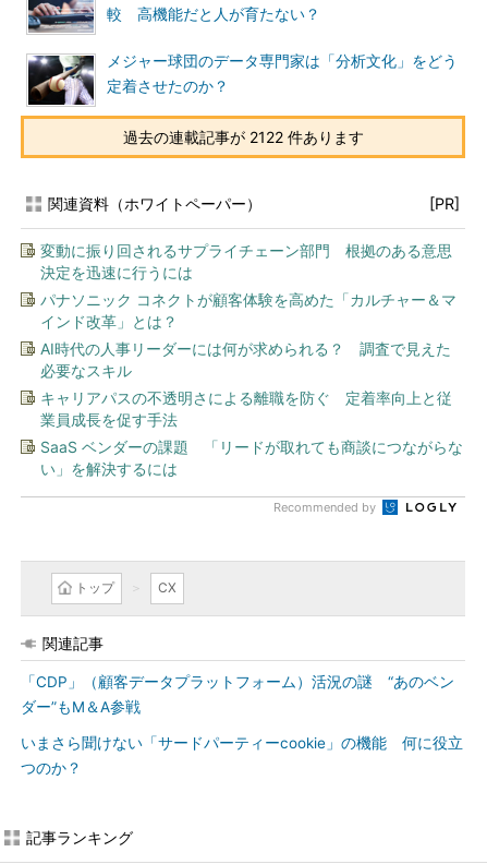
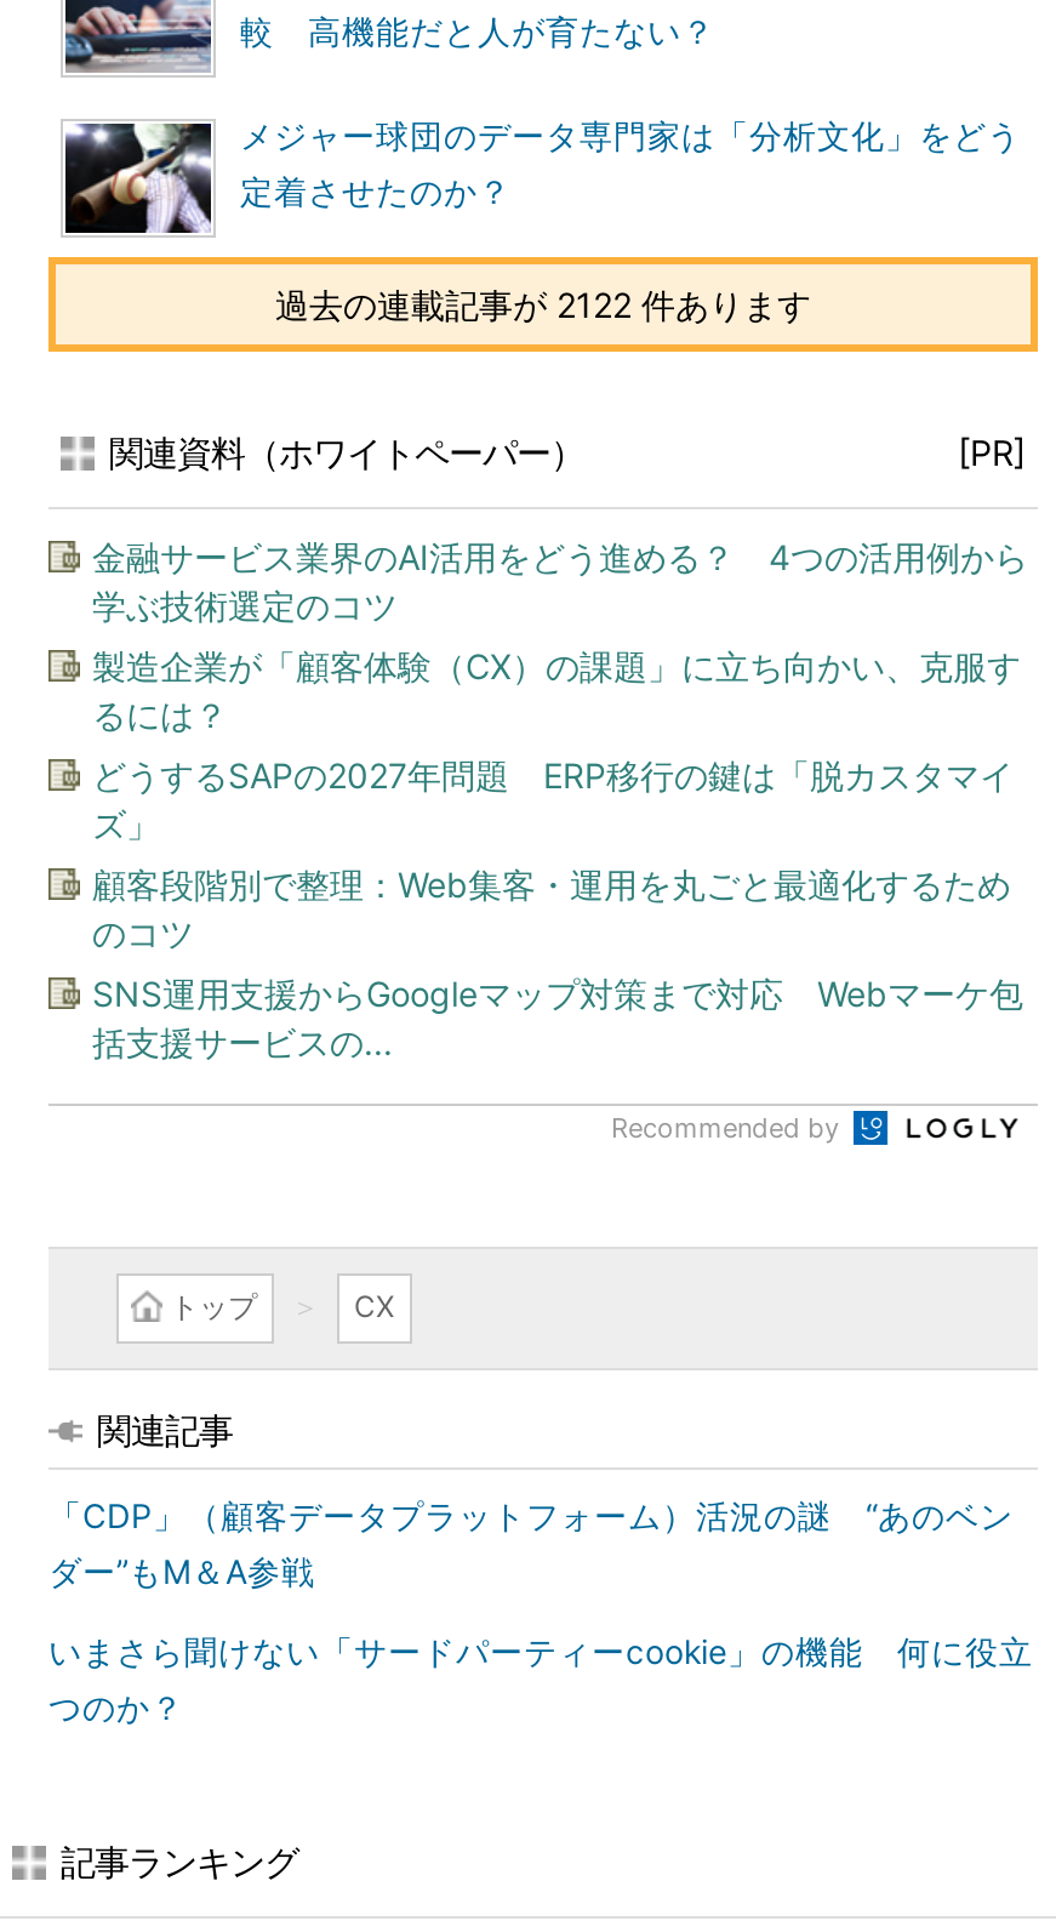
- 変動に振り回されるサプライチェーン部門 根拠のある意思
- 決定を迅速に行うには
+ 金融サービス業界のAI活用をどう進める？ 4つの活用例から
+ 学ぶ技術選定のコツ

- パナソニック コネクトが顧客体験を高めた「カルチャー＆マ
- インド改革」とは？
+ 製造企業が「顧客体験（CX）の課題」に立ち向かい、克服す
+ るには？

- AI時代の人事リーダーには何が求められる？ 調査で見えた
- 必要なスキル
+ どうするSAPの2027年問題 ERP移行の鍵は「脱カスタマイ
+ ズ」

- キャリアパスの不透明さによる離職を防ぐ 定着率向上と従
- 業員成長を促す手法
+ 顧客段階別で整理：Web集客・運用を丸ごと最適化するため
+ のコツ

- SaaS ベンダーの課題 「リードが取れても商談につながらな
- い」を解決するには
+ SNS運用支援からGoogleマップ対策まで対応 Webマーケ包
+ 括支援サービスの...
